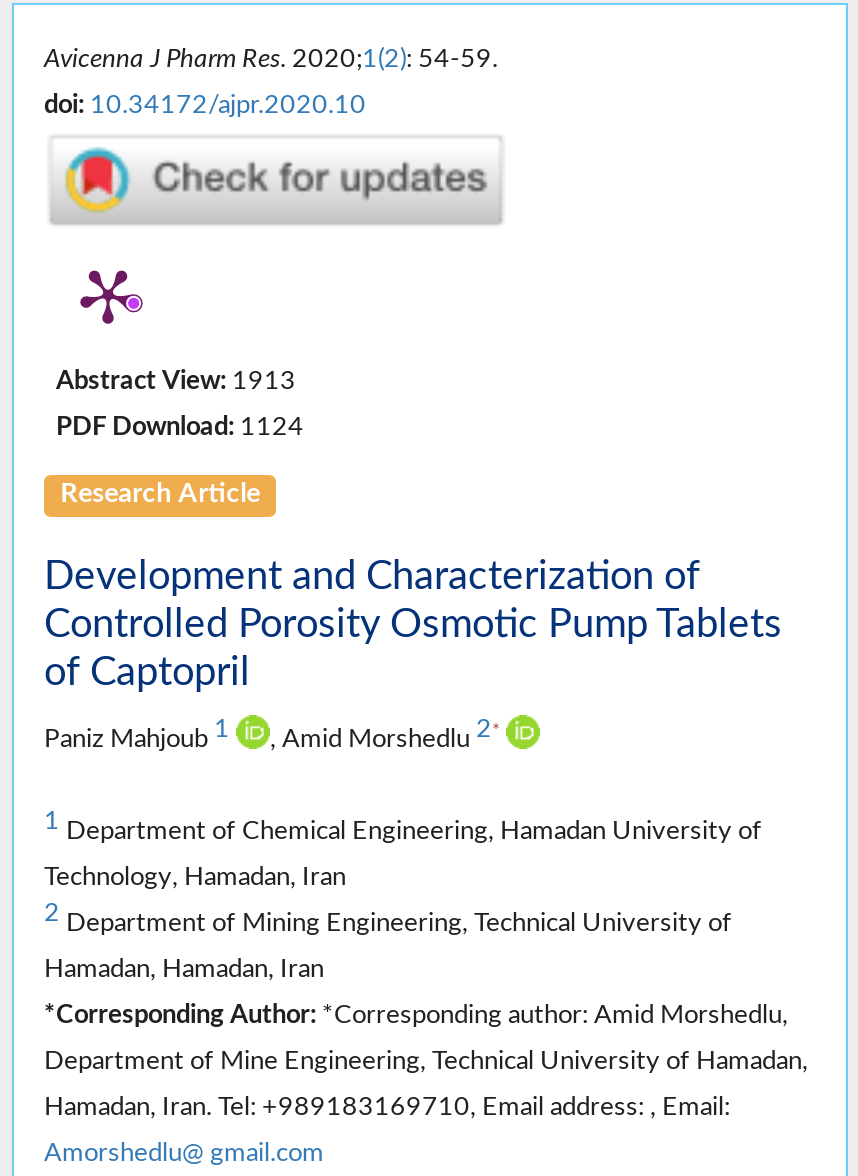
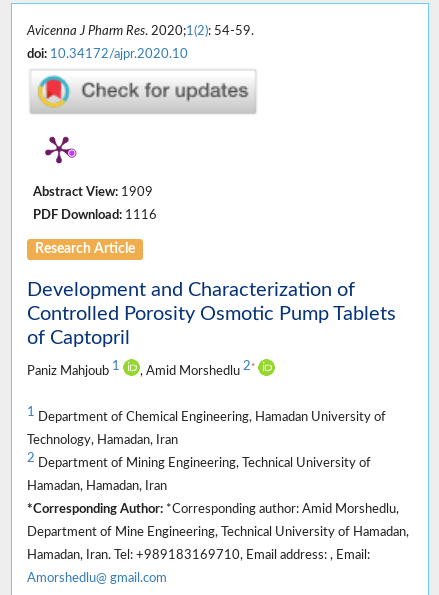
- Abstract View: 1913
+ Abstract View: 1909

- PDF Download: 1124
+ PDF Download: 1116
